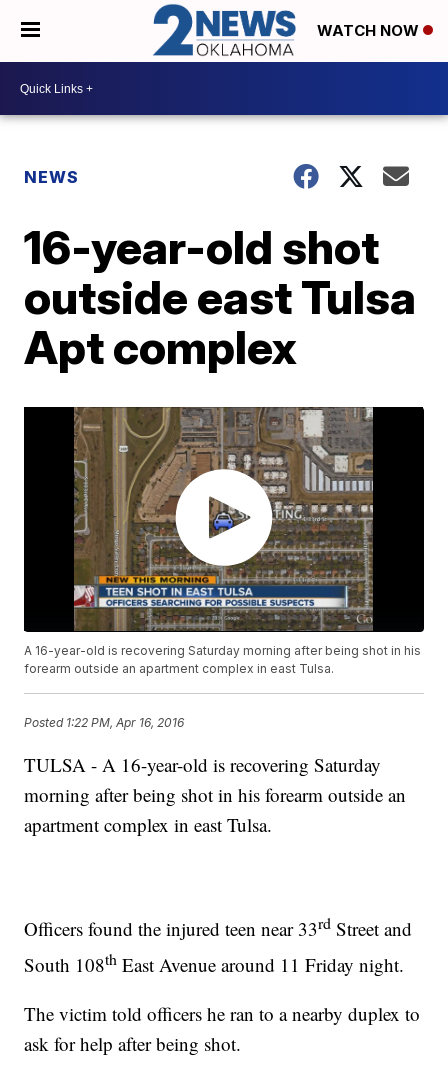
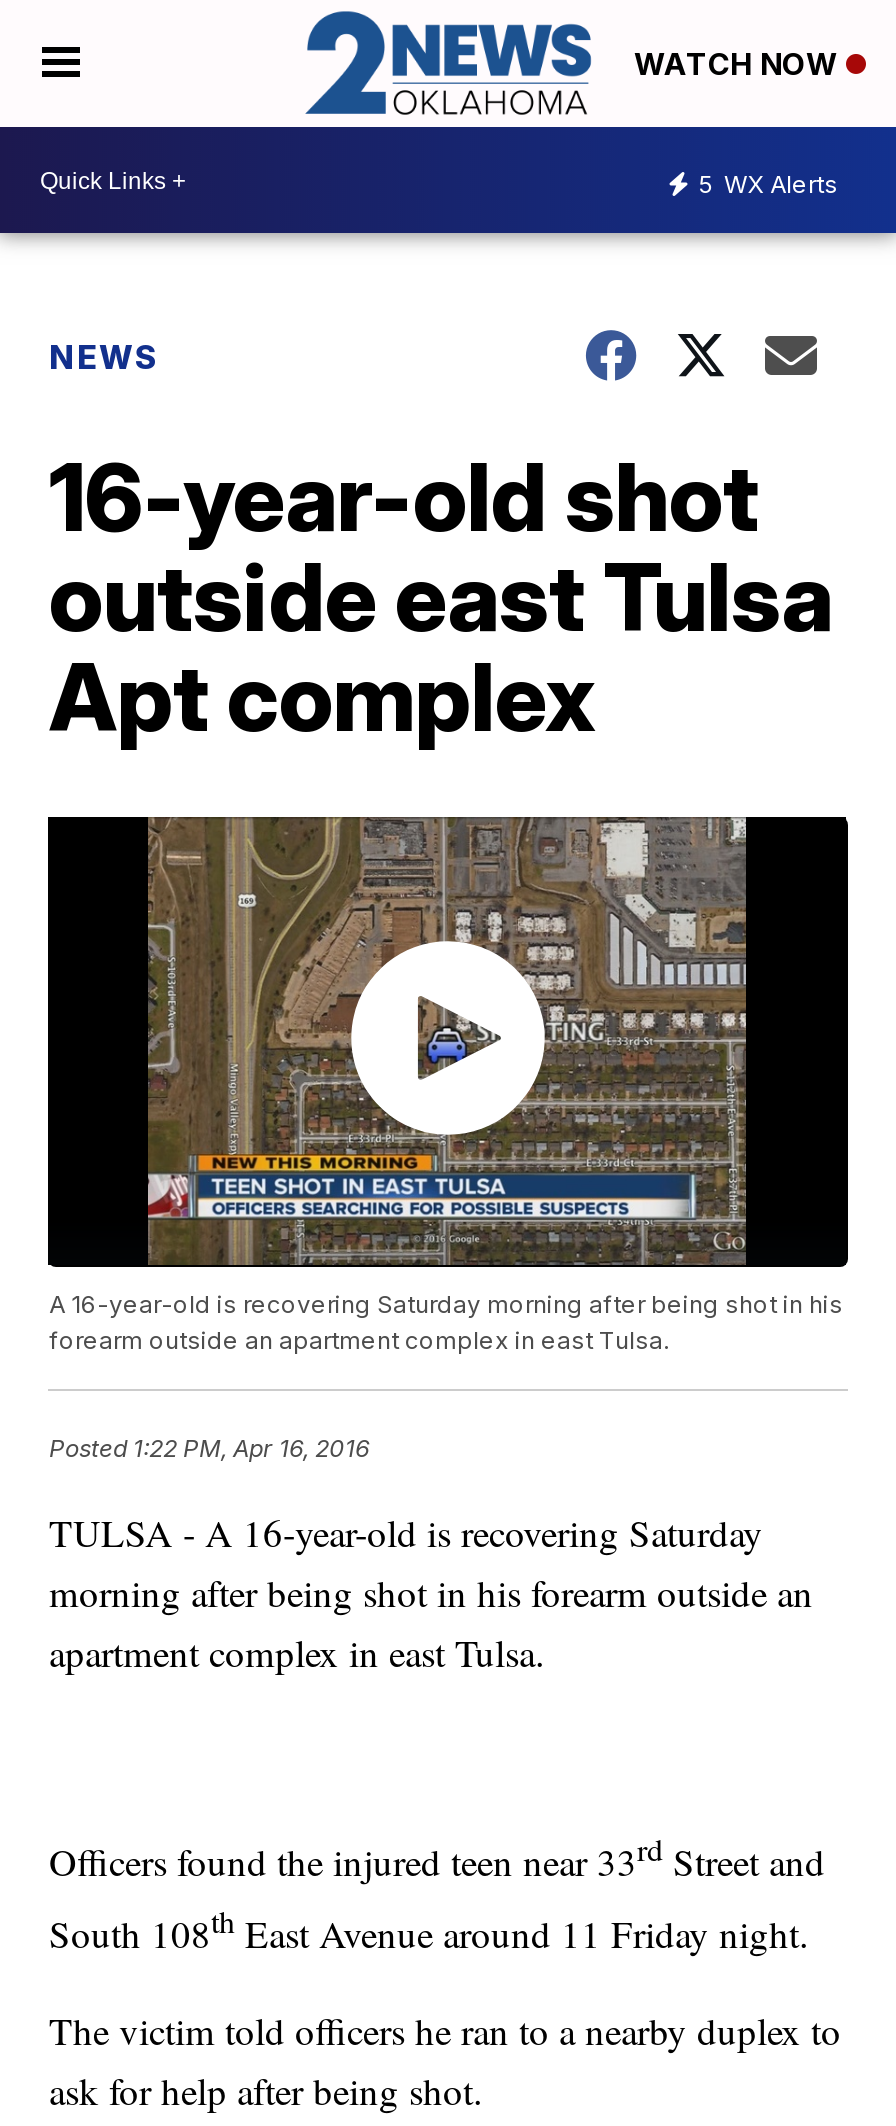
+ 5 WX Alerts
